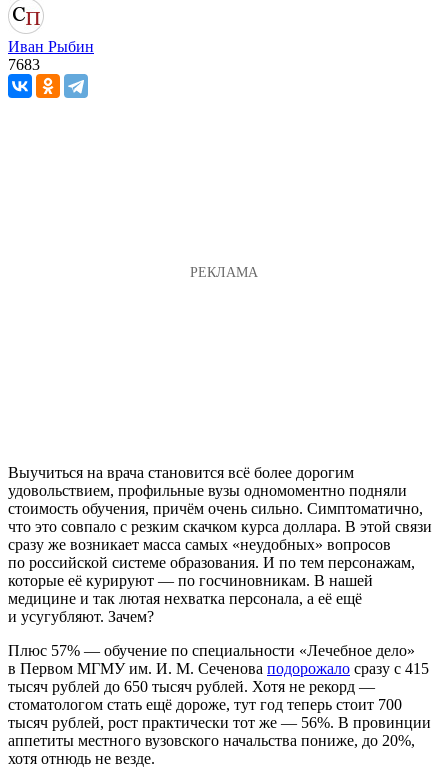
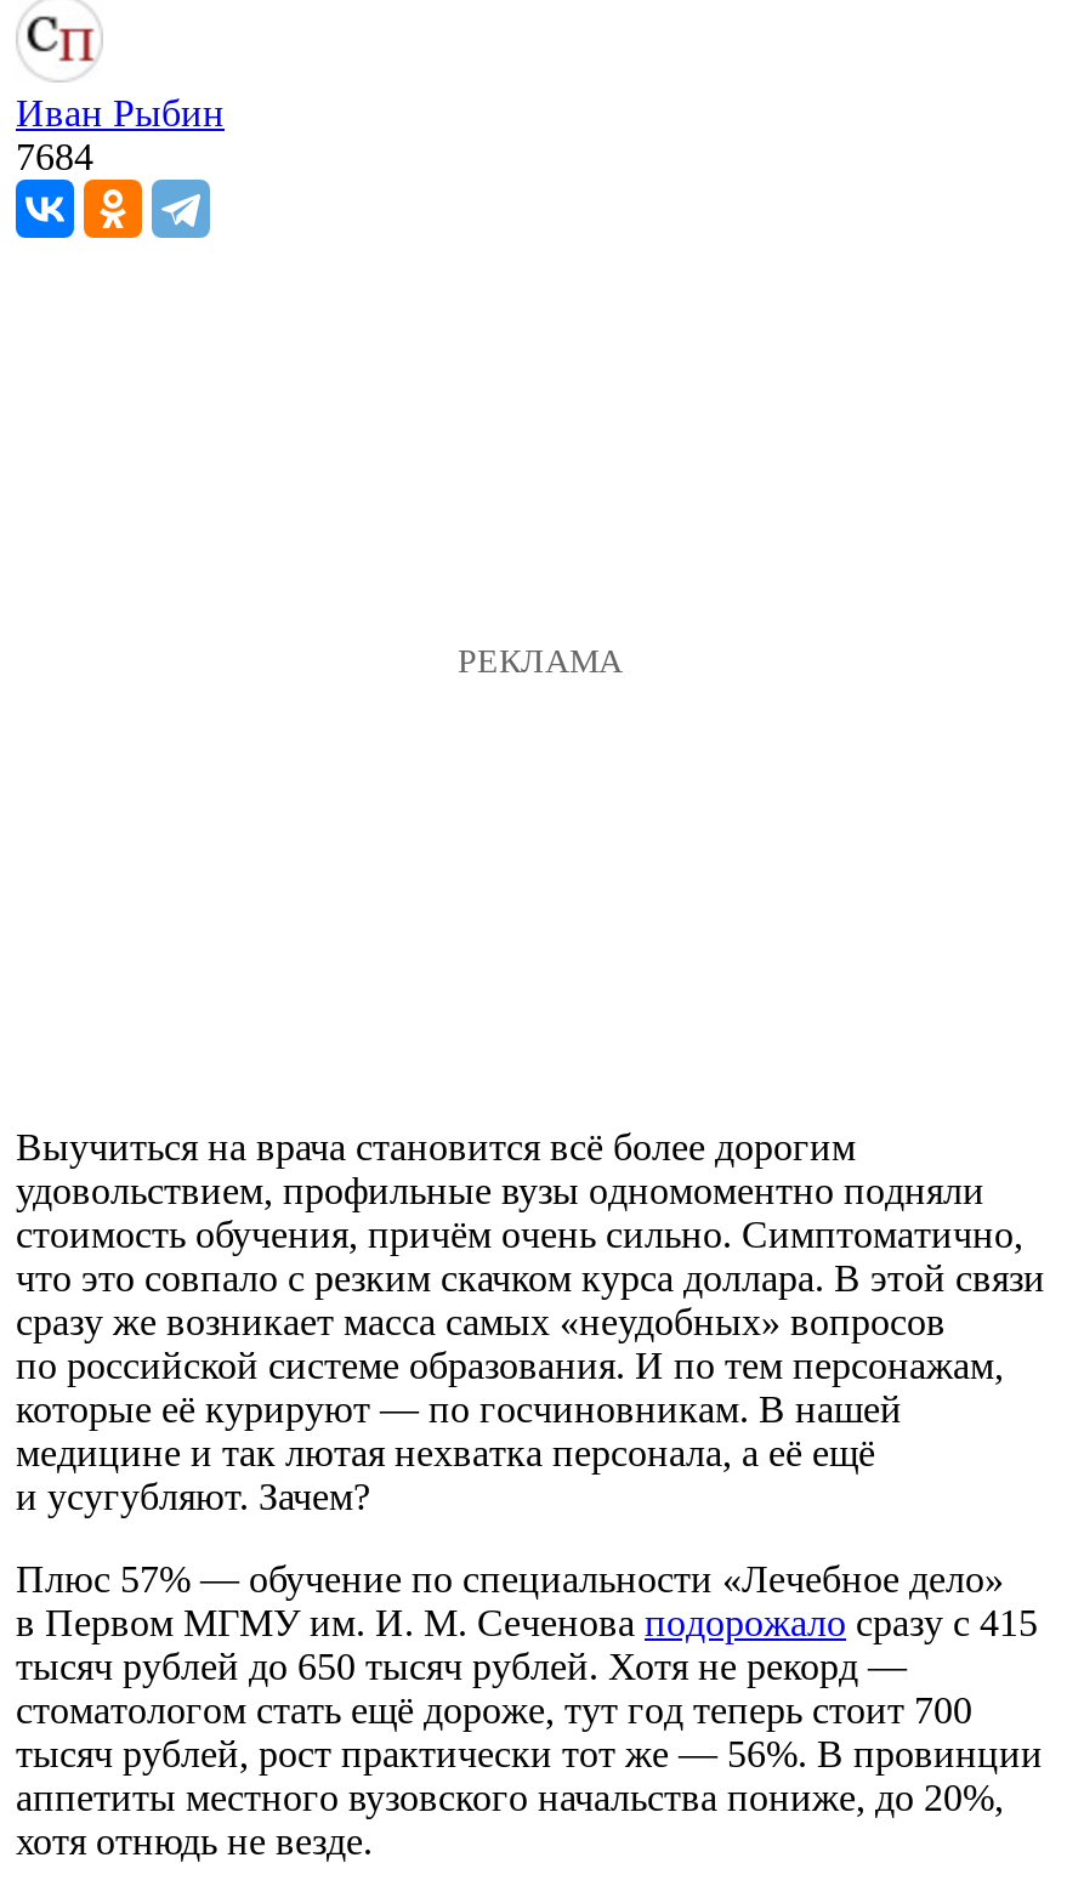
- 7683
+ 7684
